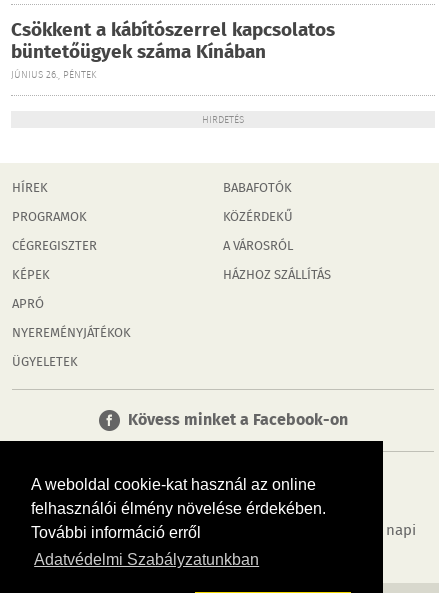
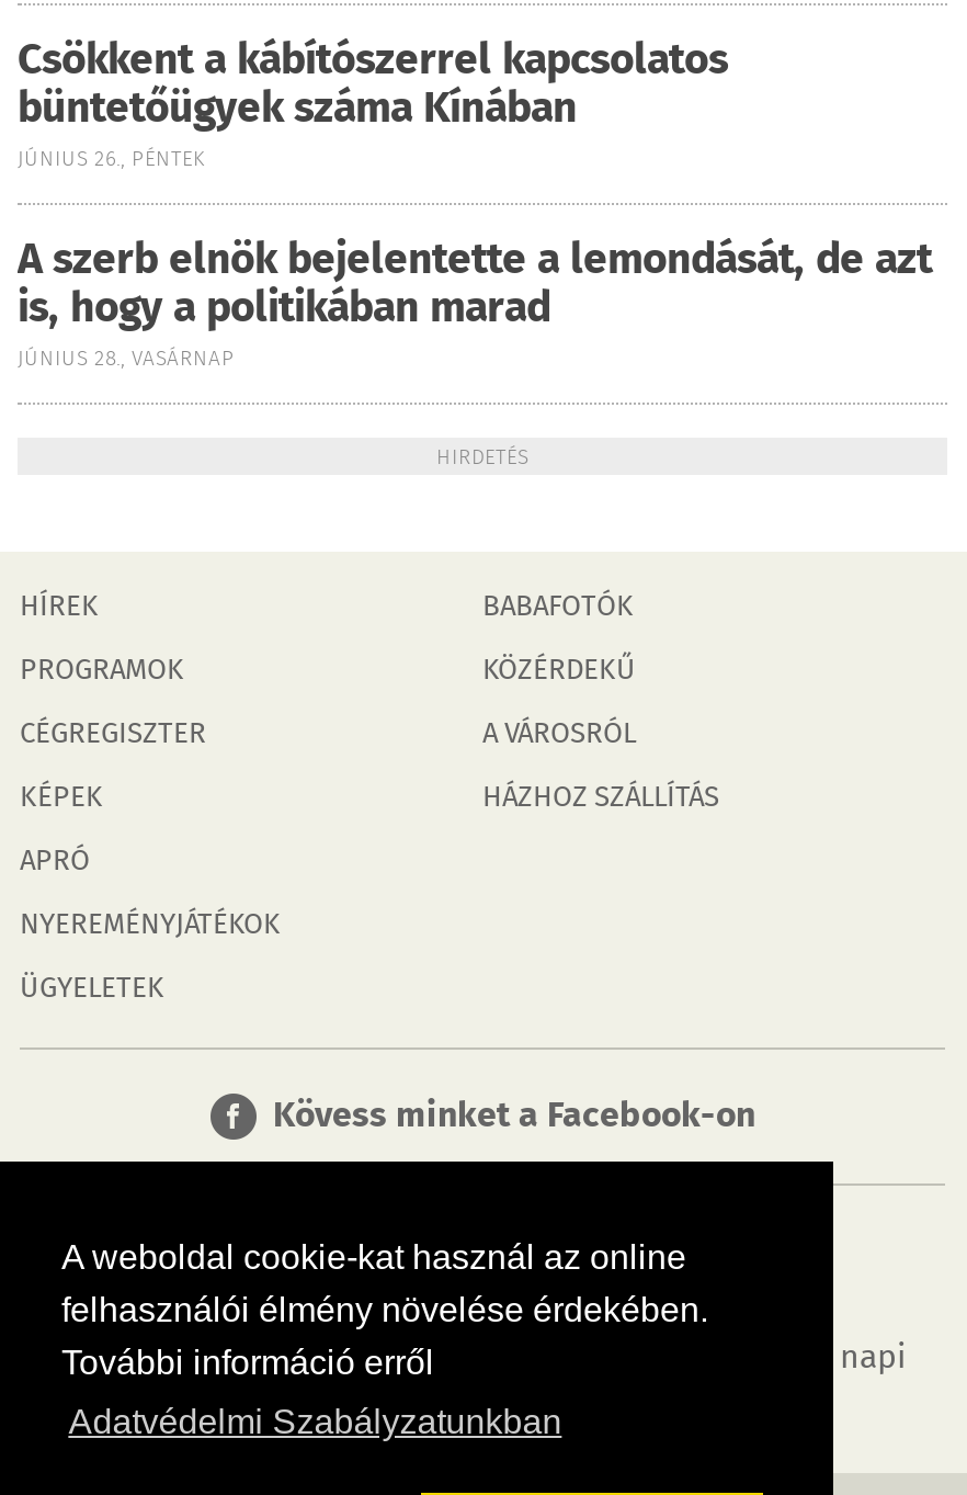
+ A szerb elnök bejelentette a lemondását, de azt
+ is, hogy a politikában marad
+ JÚNIUS 28., VASÁRNAP
